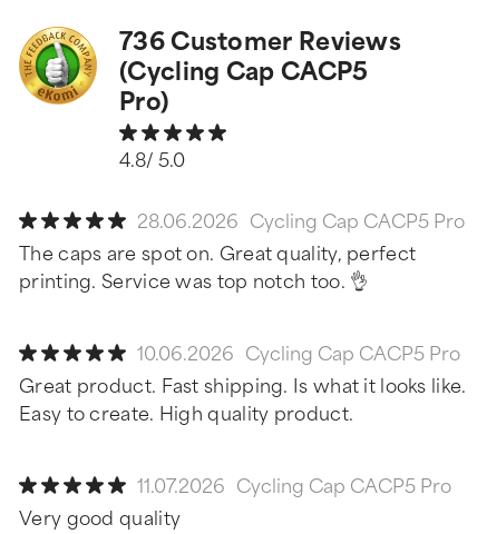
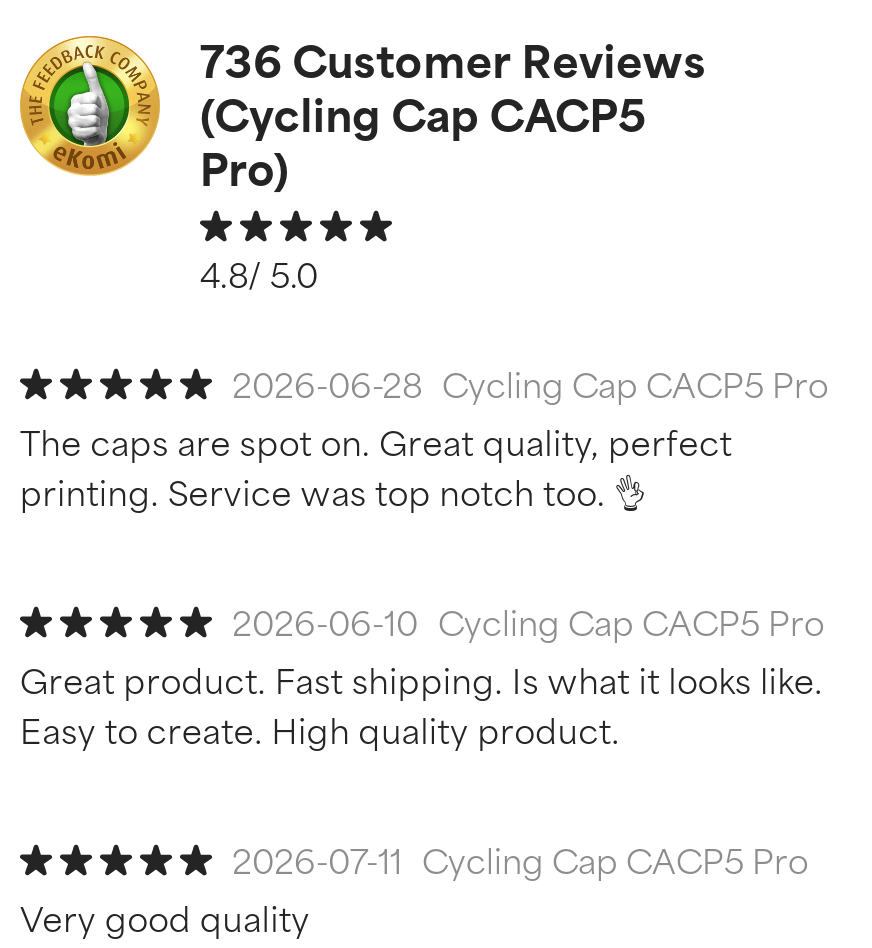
- 28.06.2026 Cycling Cap CACP5 Pro
+ 2026-06-28 Cycling Cap CACP5 Pro

- 10.06.2026 Cycling Cap CACP5 Pro
+ 2026-06-10 Cycling Cap CACP5 Pro

- 11.07.2026 Cycling Cap CACP5 Pro
+ 2026-07-11 Cycling Cap CACP5 Pro
